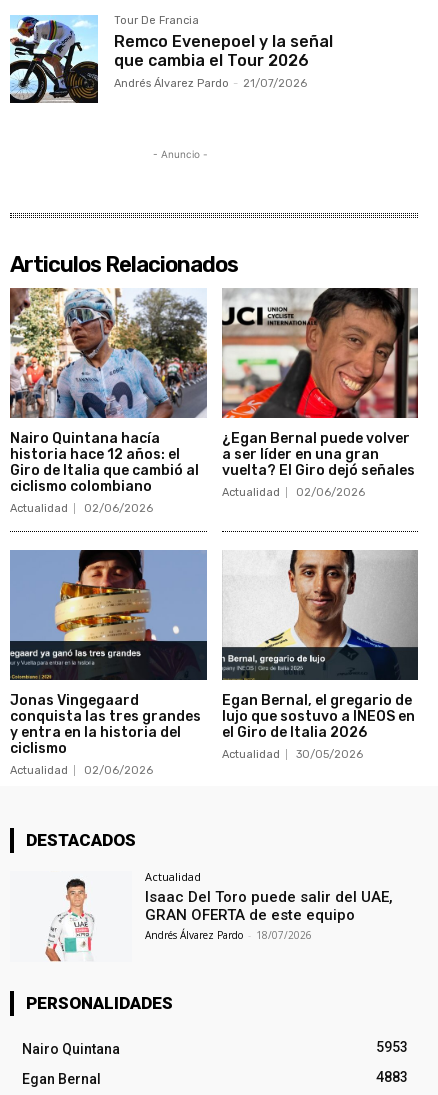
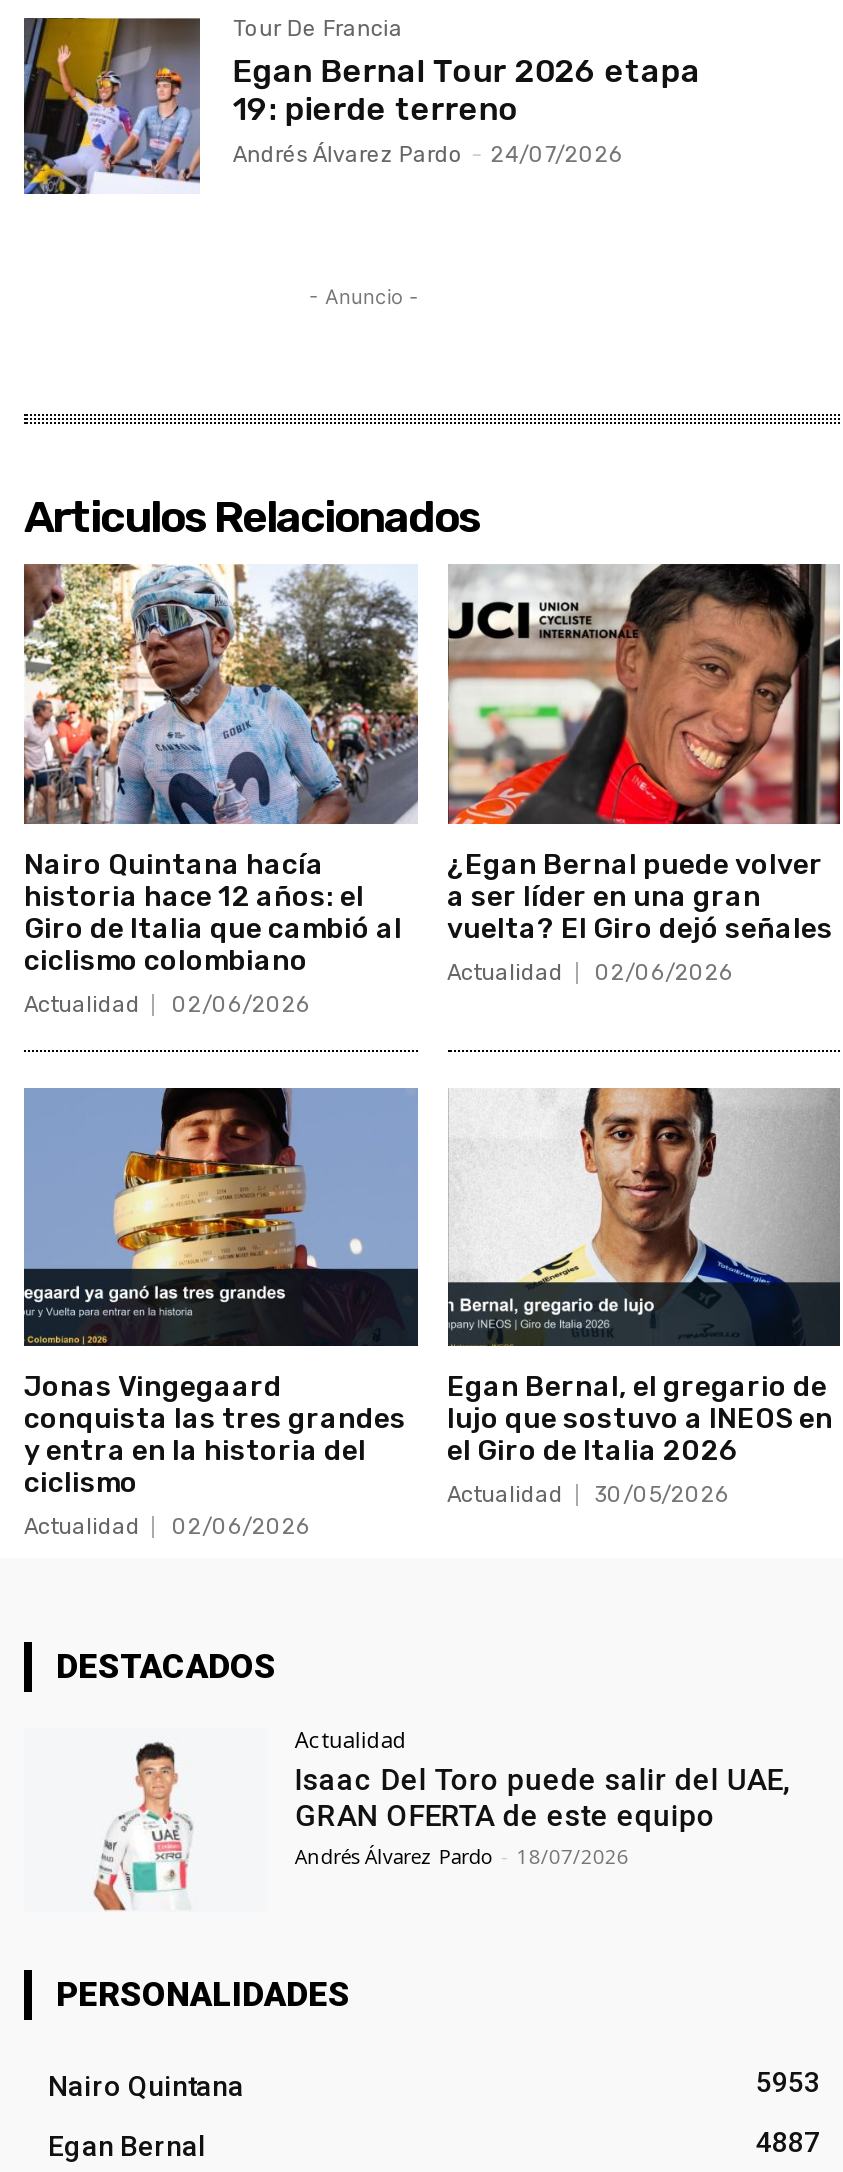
- [image]
- Remco Evenepoel y la señal
- que cambia el Tour 2026
- Andrés Álvarez Pardo - 21/07/2026
+ [image]
+ Egan Bernal Tour 2026 etapa
+ 19: pierde terreno
+ Andrés Álvarez Pardo - 24/07/2026

- 4883
+ 4887
